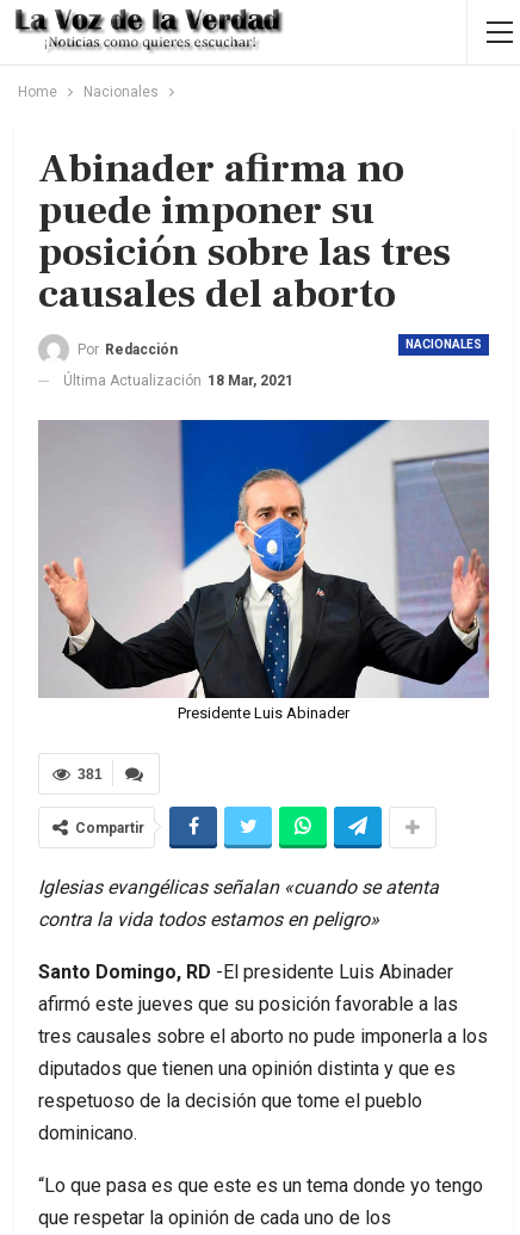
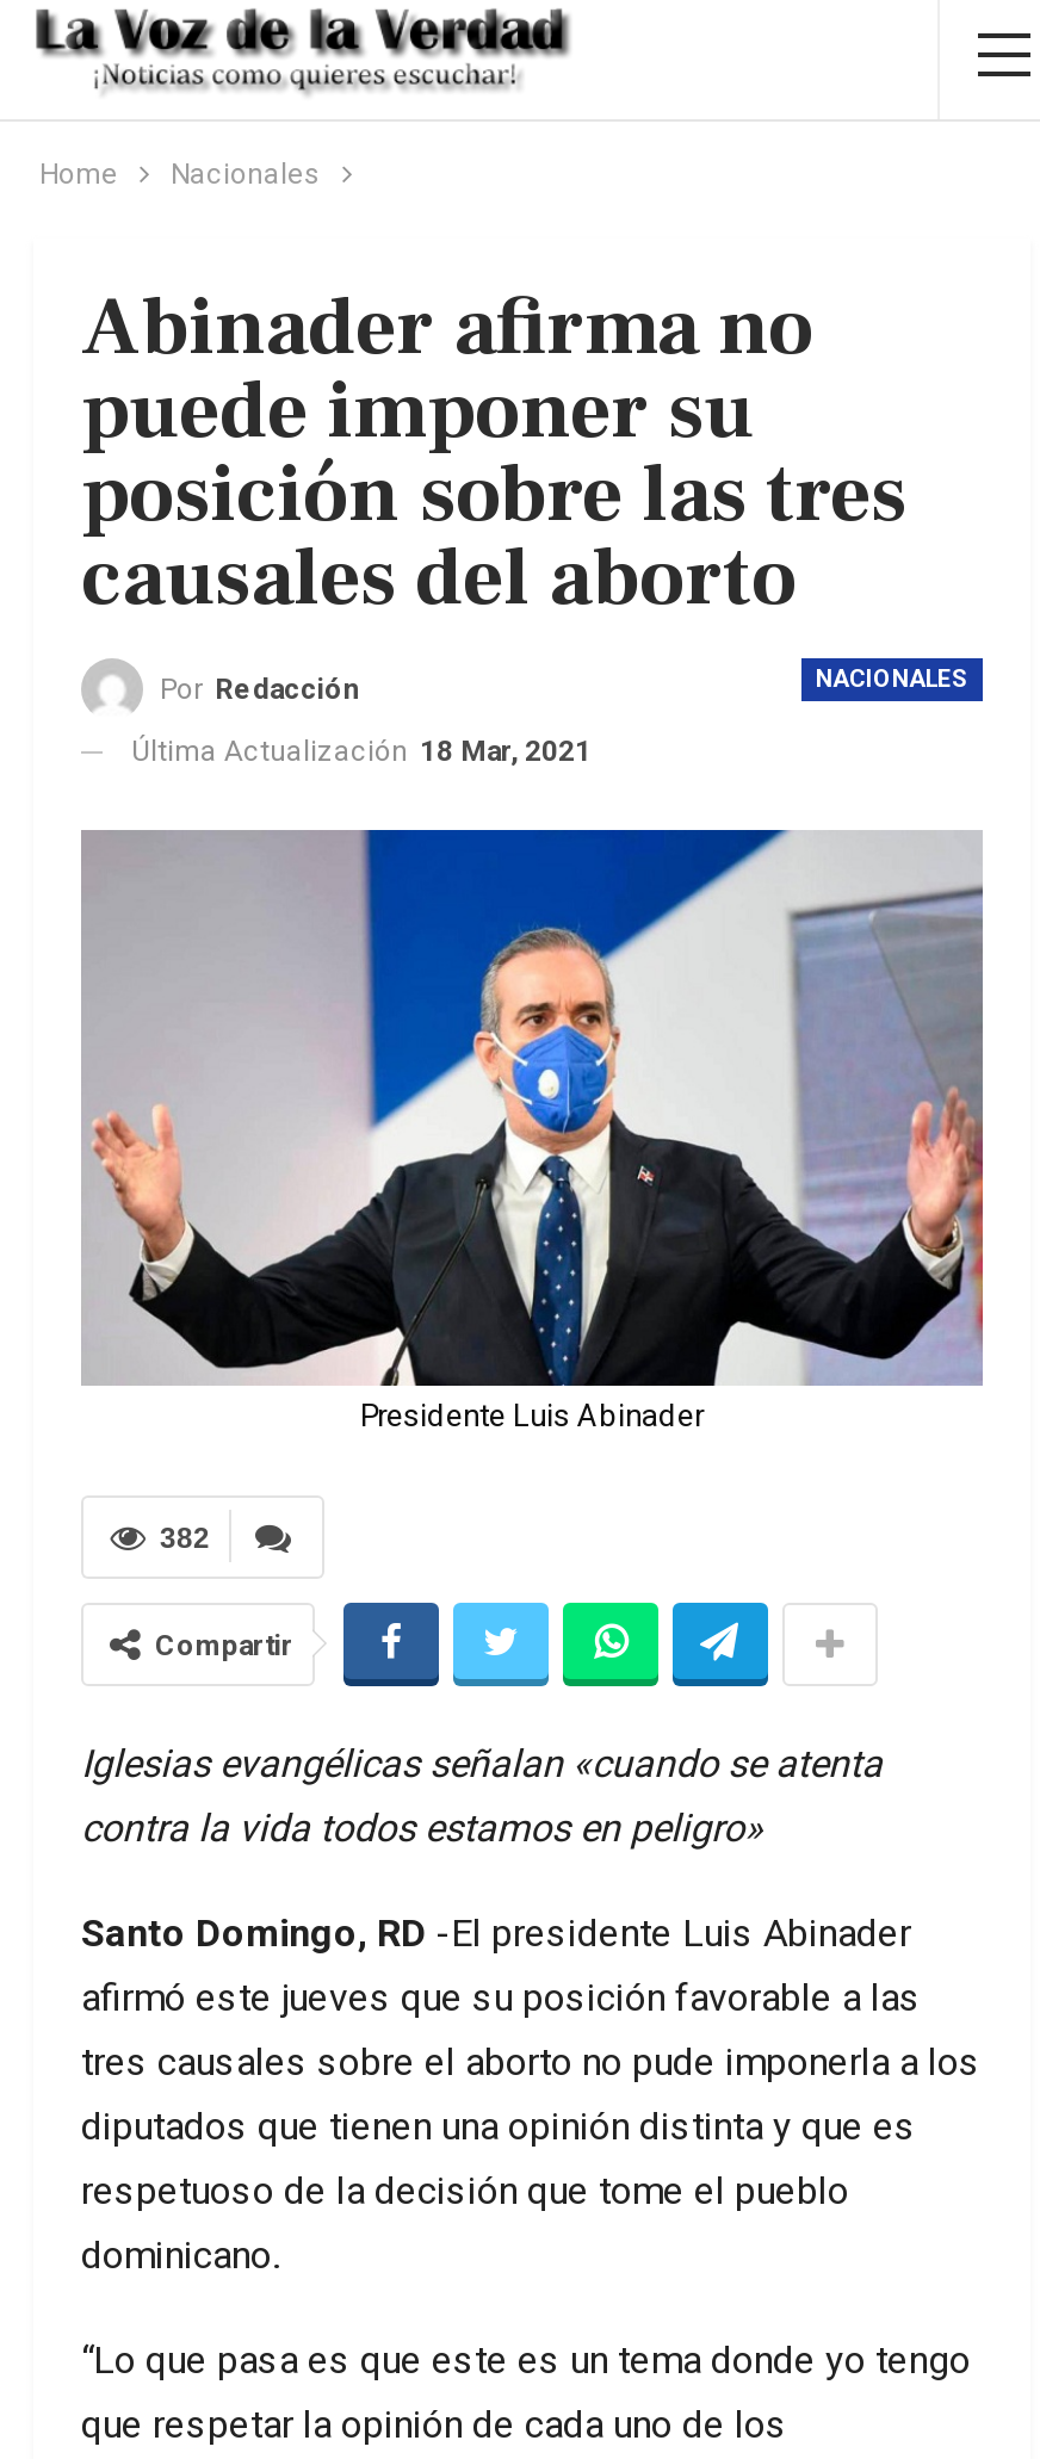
- 381
+ 382
